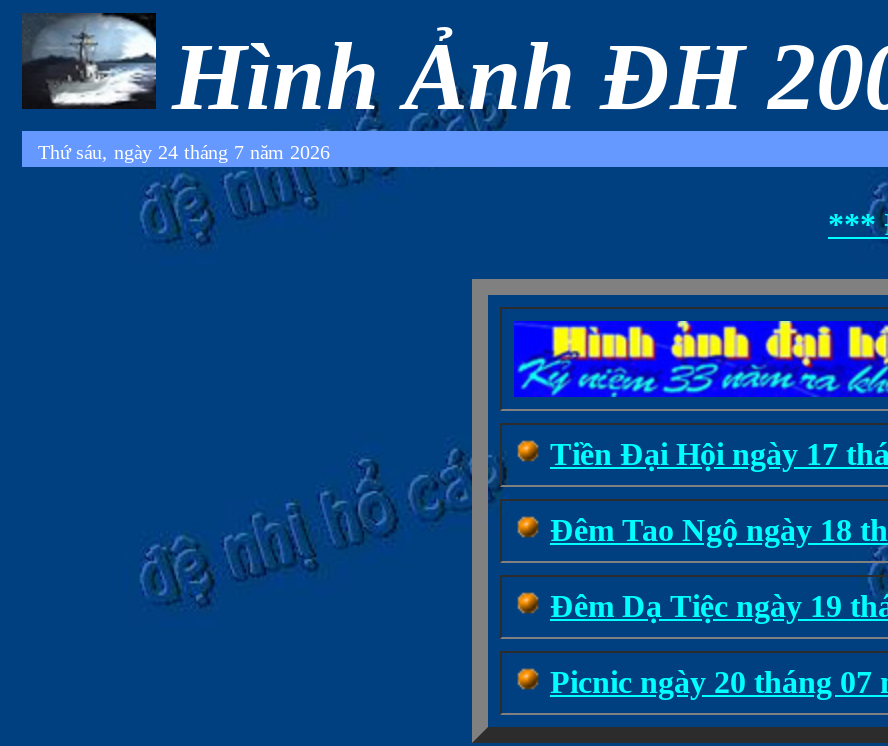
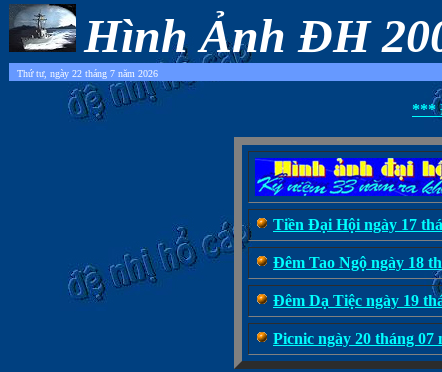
- Thứ sáu, ngày 24 tháng 7 năm 2026
+ Thứ tư, ngày 22 tháng 7 năm 2026
